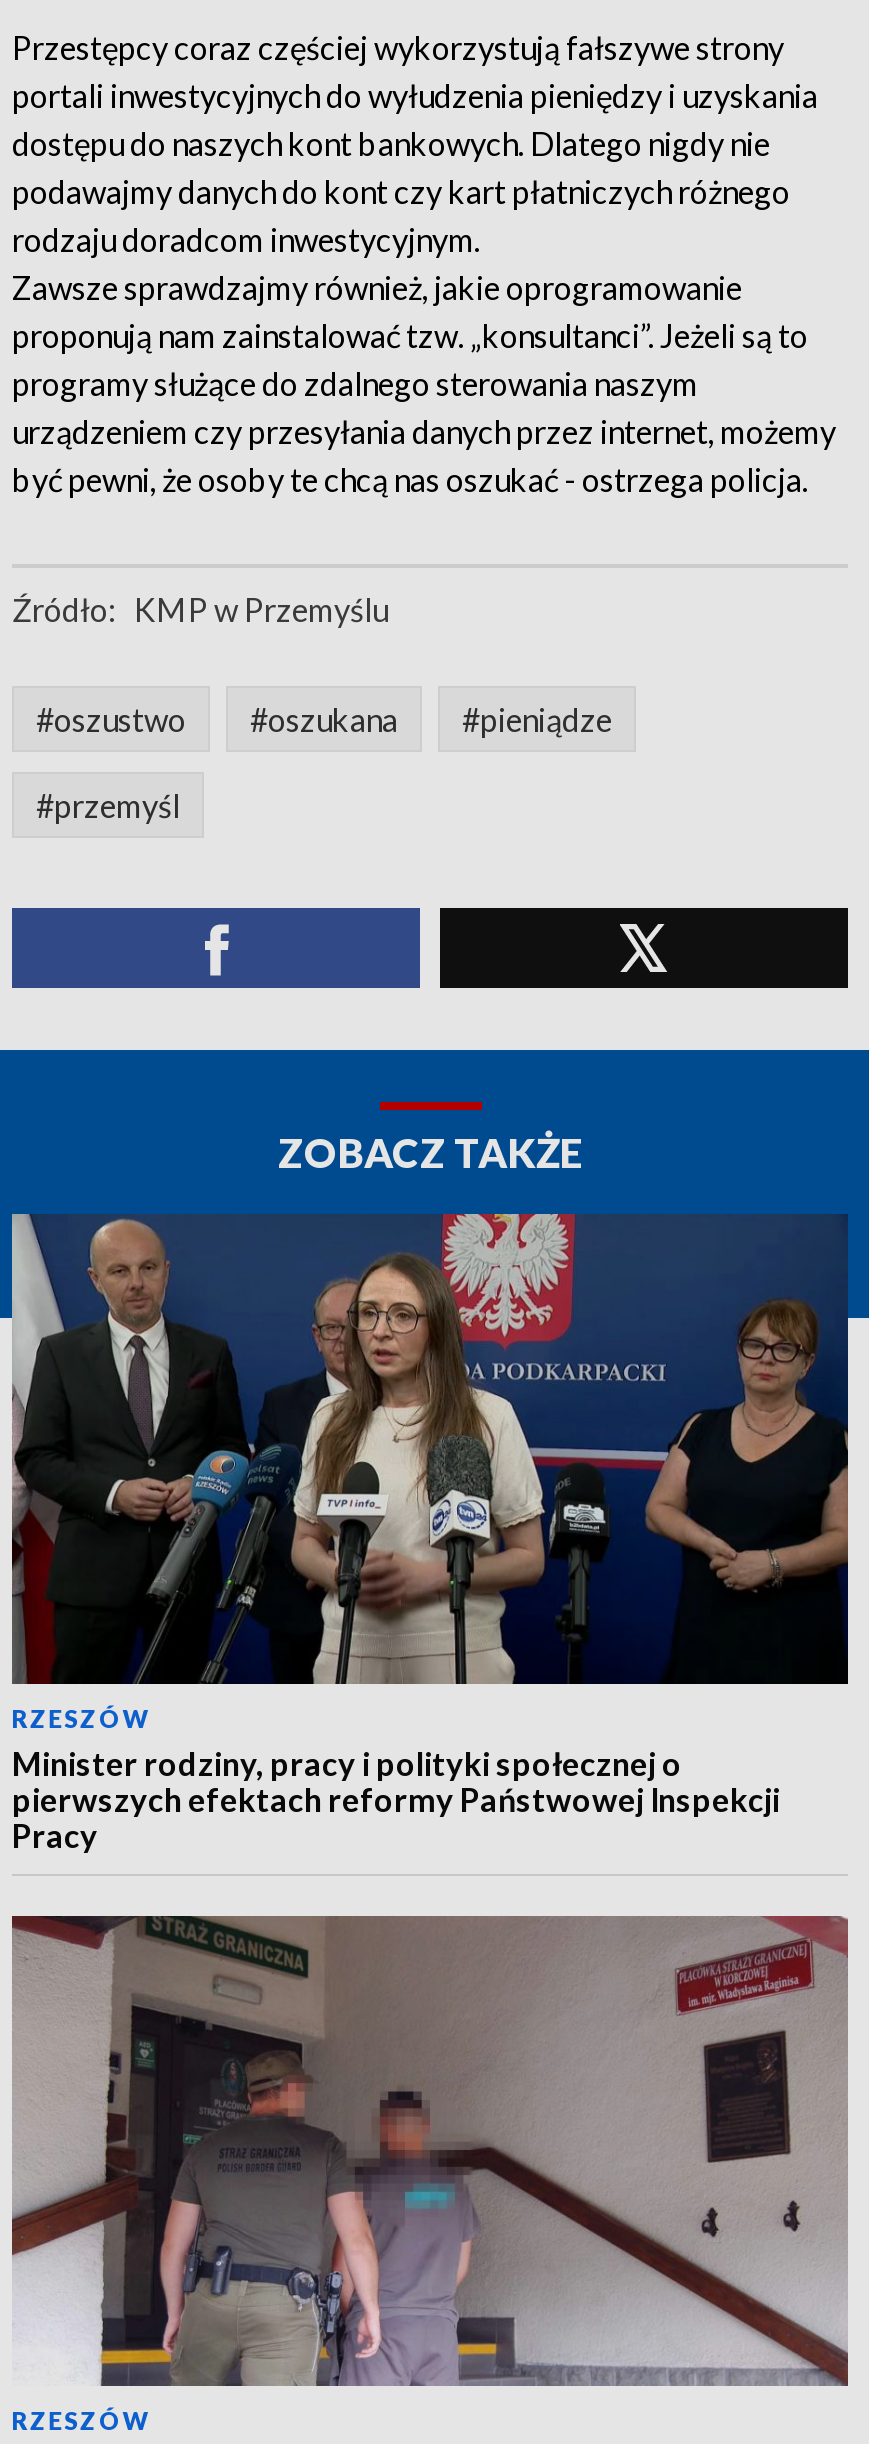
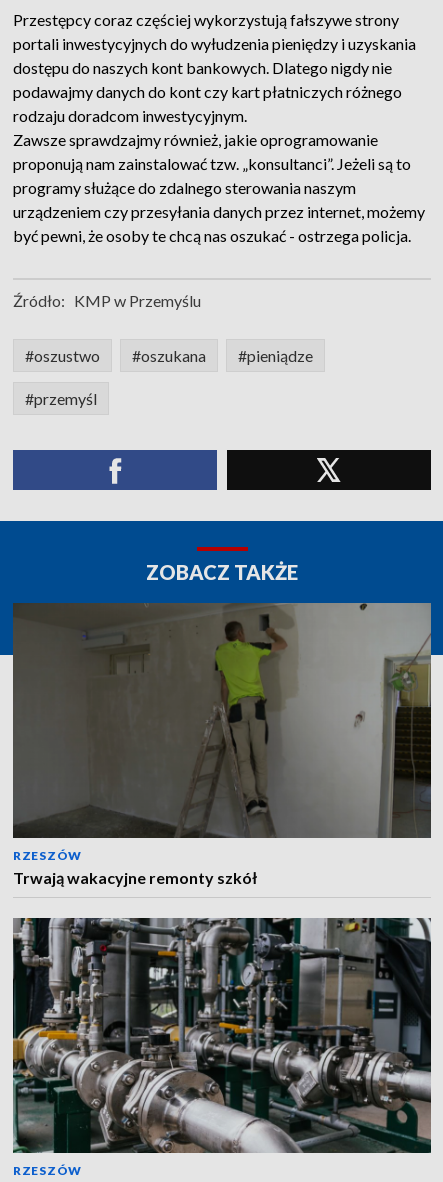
- [image]
- Minister rodziny, pracy i polityki społecznej o
- pierwszych efektach reformy Państwowej Inspekcji
- Pracy
+ [image]
+ Trwają wakacyjne remonty szkół

- [image]
+ [image]
